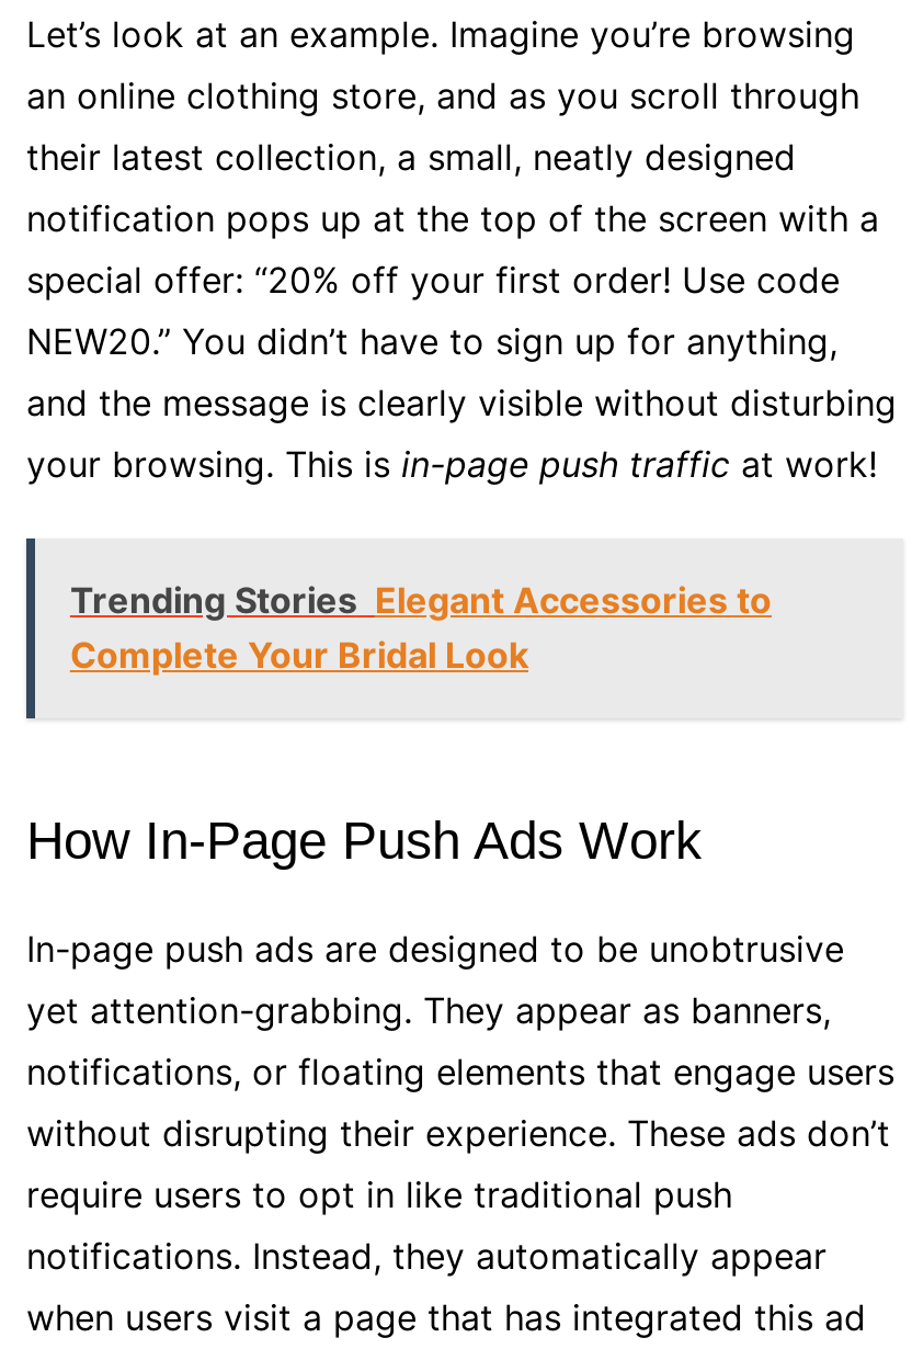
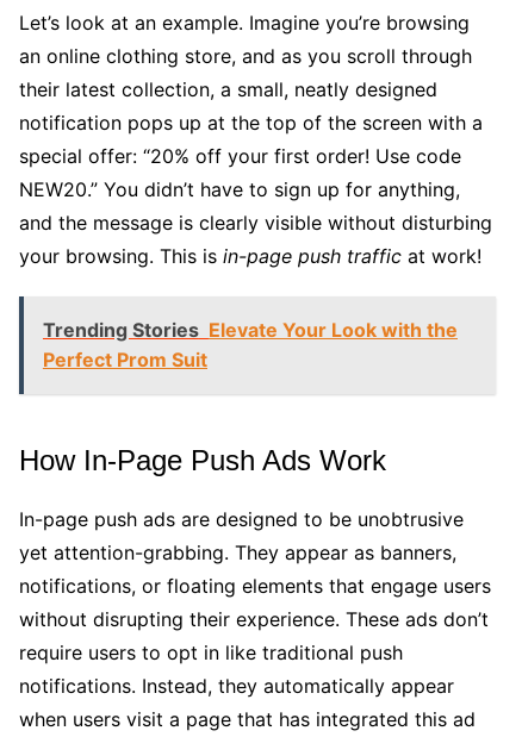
- Trending Stories Elegant Accessories to
- Complete Your Bridal Look
+ Trending Stories Elevate Your Look with the
+ Perfect Prom Suit
